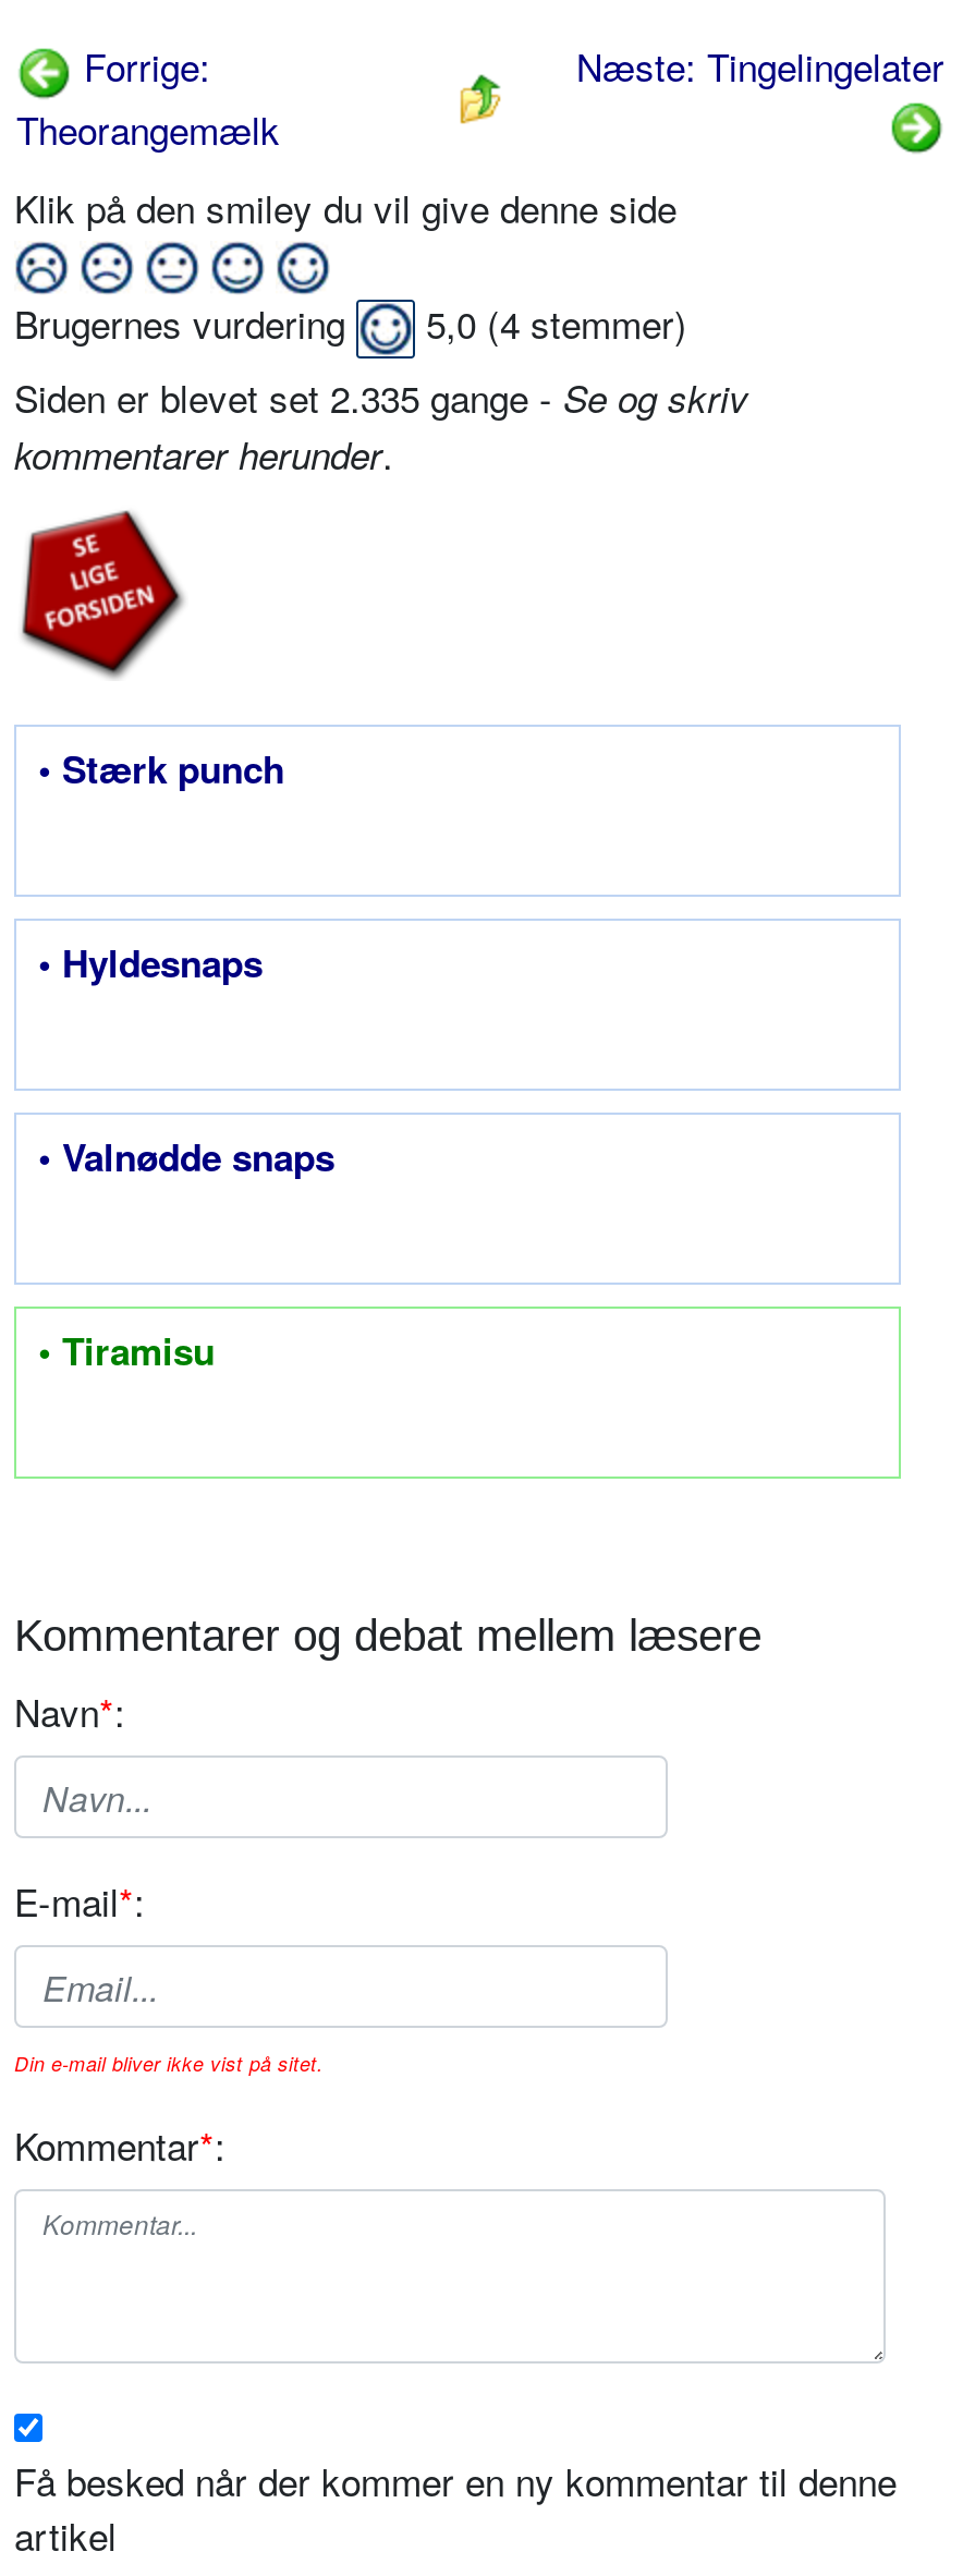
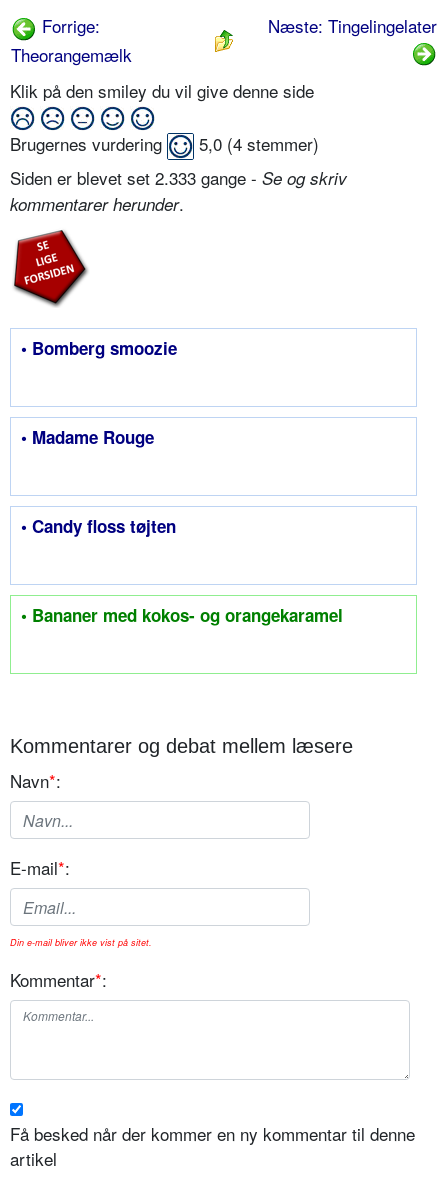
- Siden er blevet set 2.335 gange - Se og skriv
+ Siden er blevet set 2.333 gange - Se og skriv

- • Stærk punch
+ • Bomberg smoozie

- • Hyldesnaps
+ • Madame Rouge

- • Valnødde snaps
+ • Candy floss tøjten

- • Tiramisu
+ • Bananer med kokos- og orangekaramel
